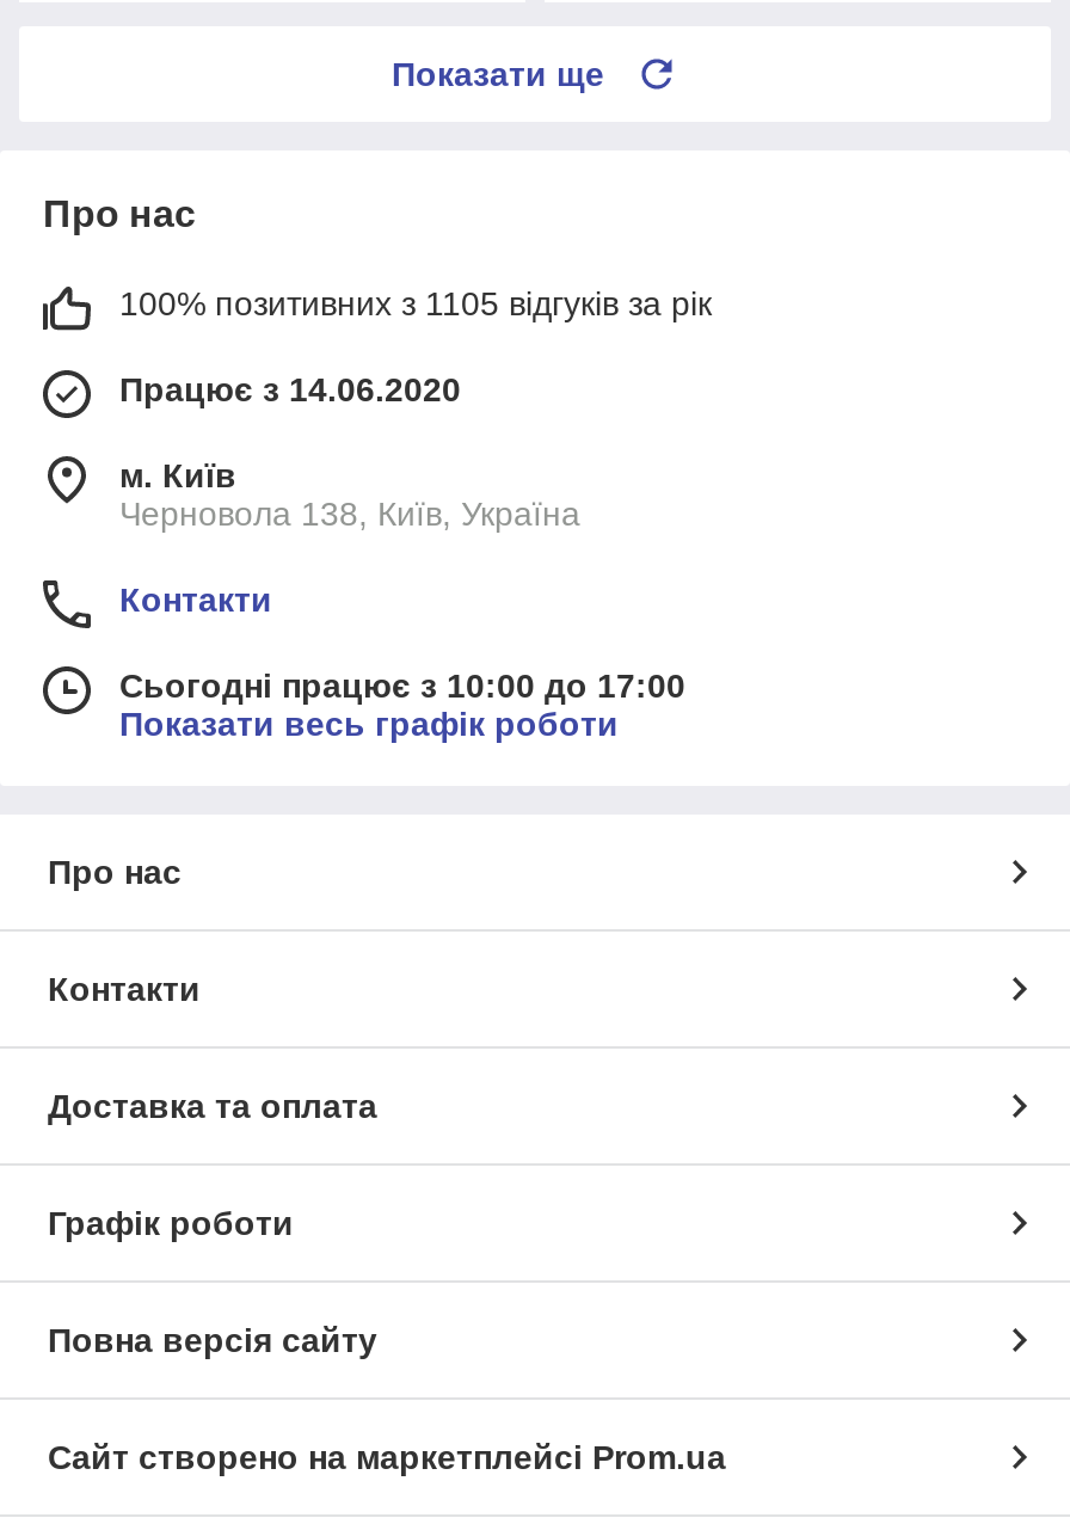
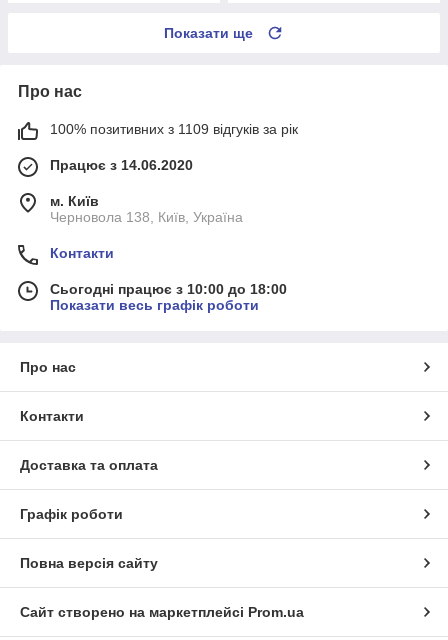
- 100% позитивних з 1105 відгуків за рік
+ 100% позитивних з 1109 відгуків за рік

- Сьогодні працює з 10:00 до 17:00
+ Сьогодні працює з 10:00 до 18:00
